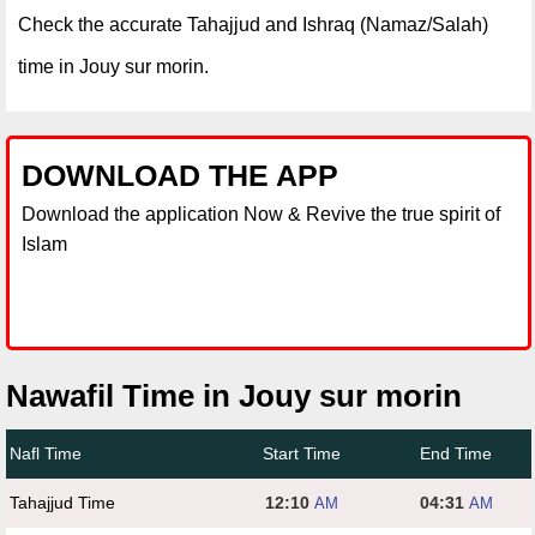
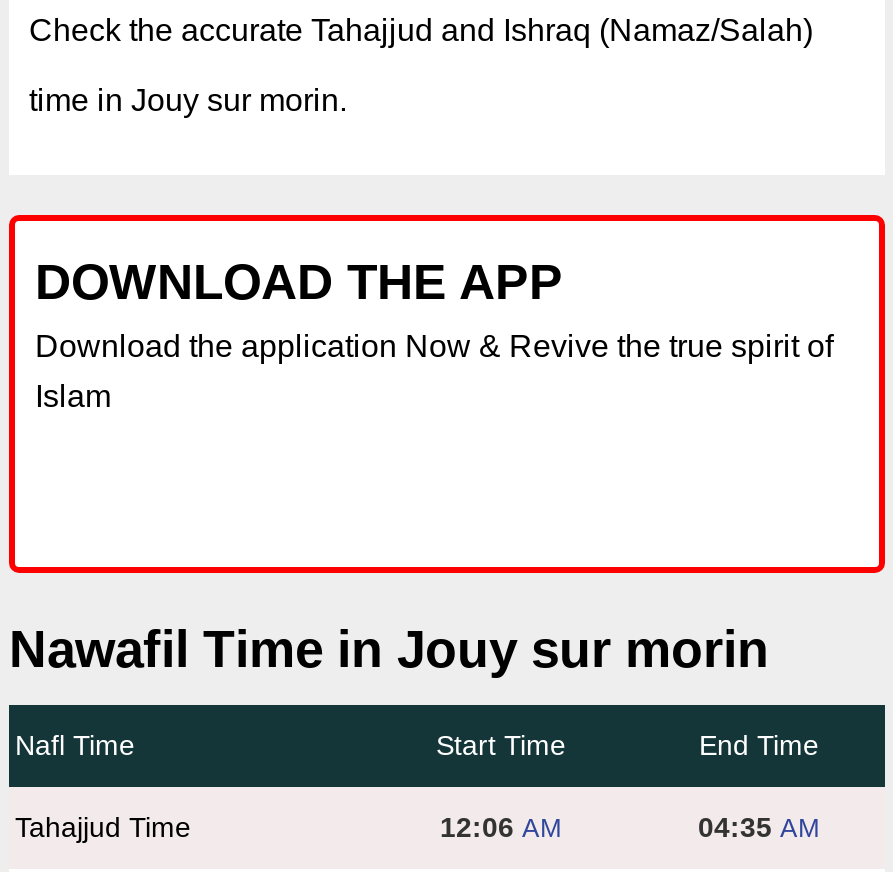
- 12:10 AM
+ 12:06 AM

- 04:31 AM
+ 04:35 AM
